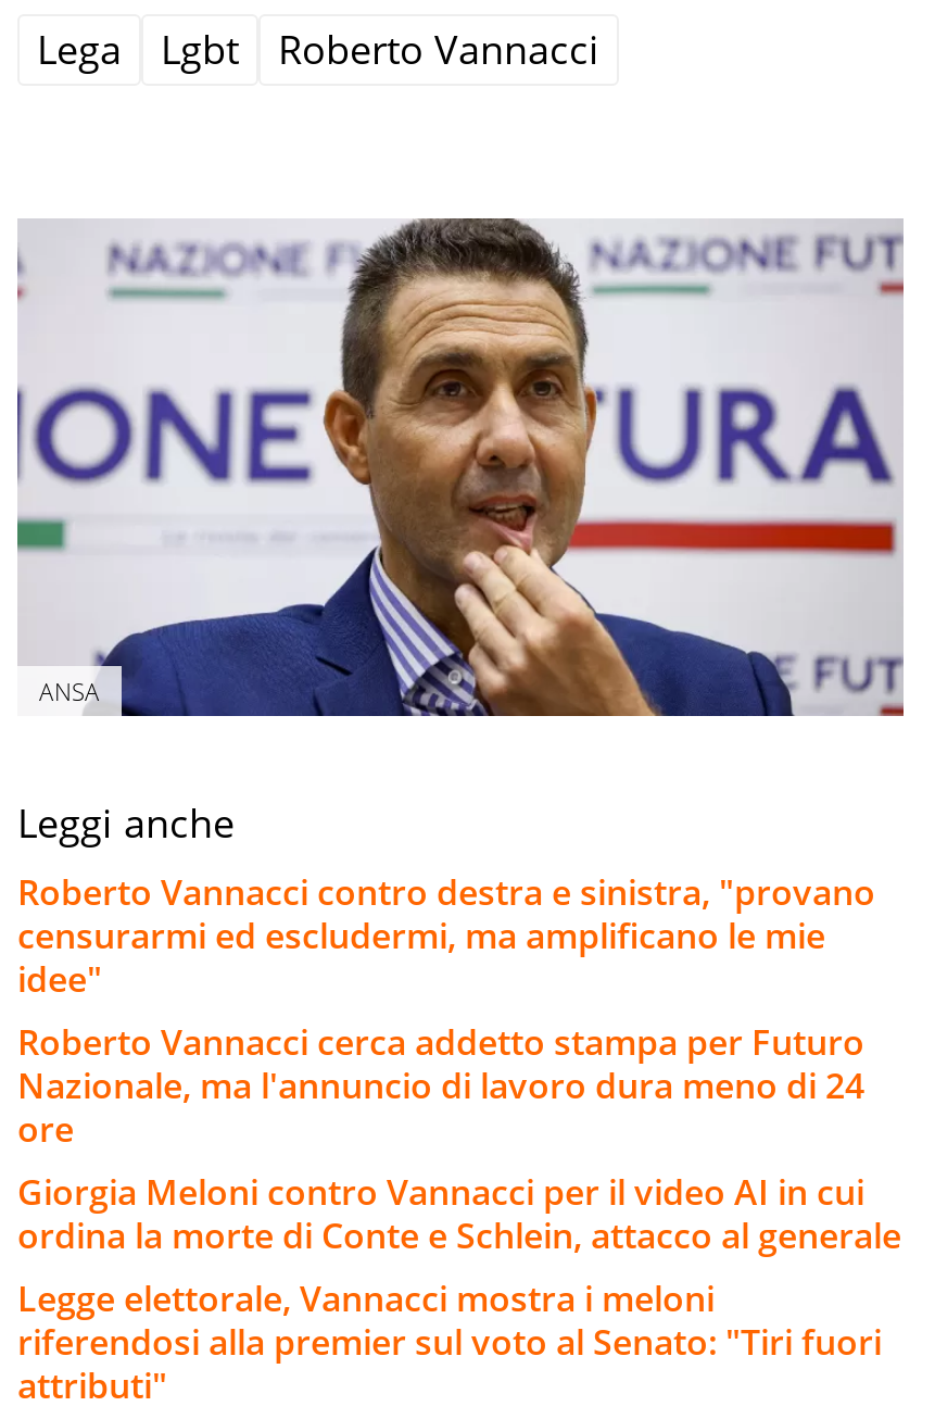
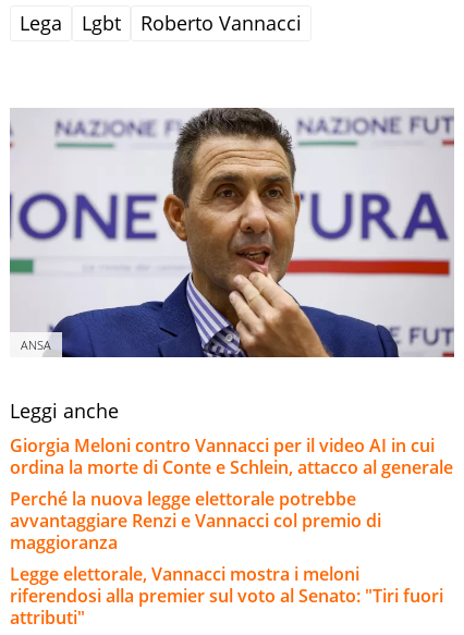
- Roberto Vannacci contro destra e sinistra, "provano
- censurarmi ed escludermi, ma amplificano le mie
- idee"
- Roberto Vannacci cerca addetto stampa per Futuro
- Nazionale, ma l'annuncio di lavoro dura meno di 24
- ore

moved up: Giorgia Meloni contro Vannacci per il video AI in cui | ordina la morte di Conte e Schlein, attacco al generale

+ Perché la nuova legge elettorale potrebbe
+ avvantaggiare Renzi e Vannacci col premio di
+ maggioranza
